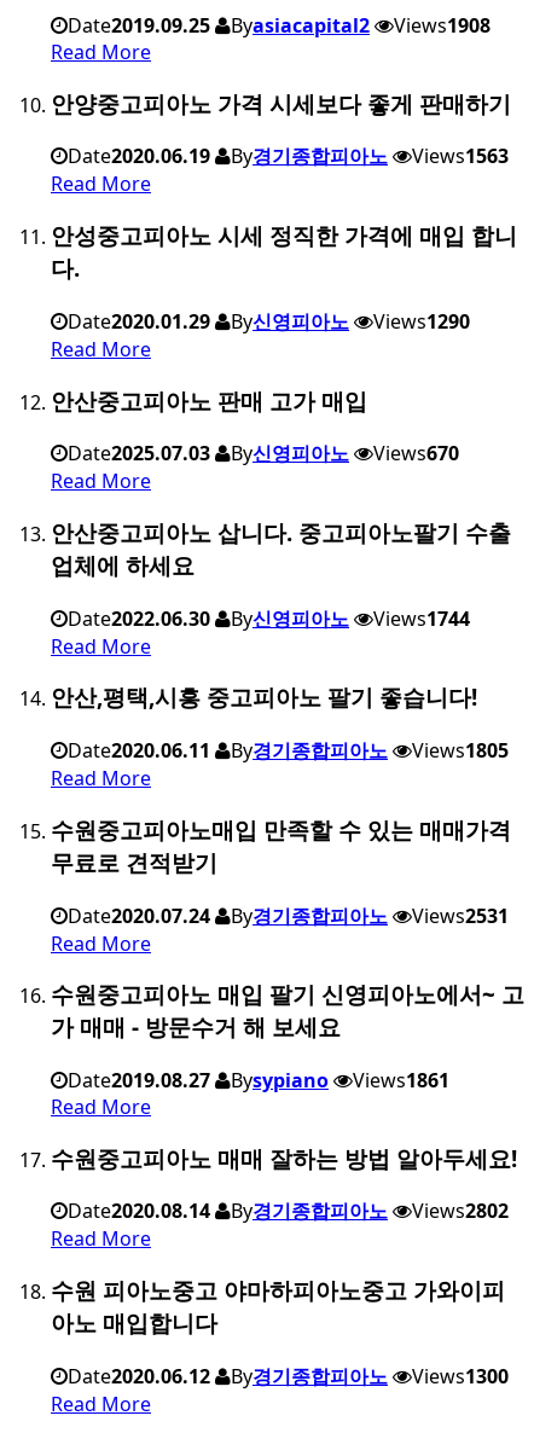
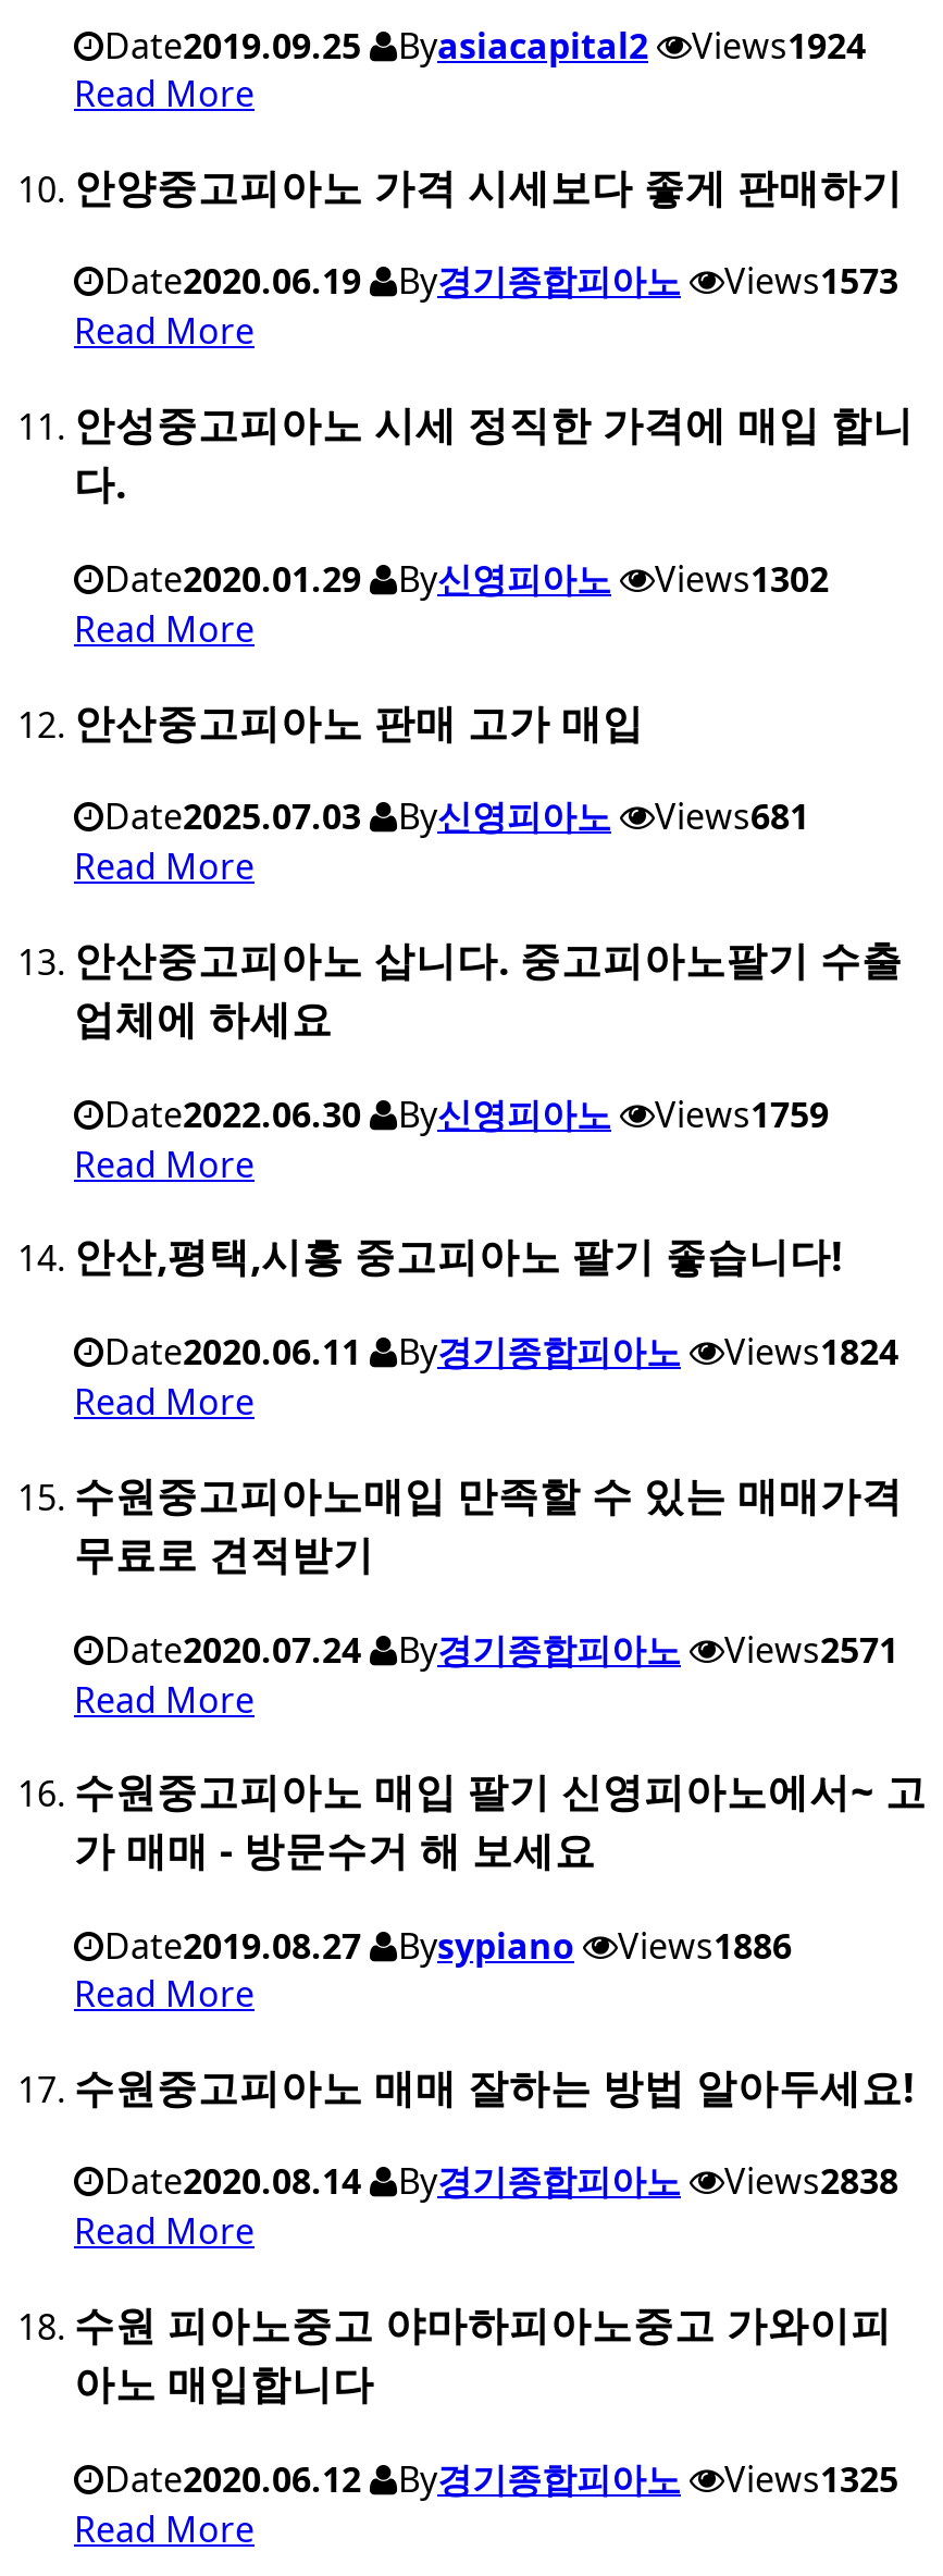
- Date2019.09.25 Byasiacapital2 Views1908
+ Date2019.09.25 Byasiacapital2 Views1924

- Views1563
+ Views1573

- Views1290
+ Views1302

- Views670
+ Views681

- Views1744
+ Views1759

- Views1805
+ Views1824

- Views2531
+ Views2571

- Date2019.08.27 Bysypiano Views1861
+ Date2019.08.27 Bysypiano Views1886

- Views2802
+ Views2838

- Views1300
+ Views1325
